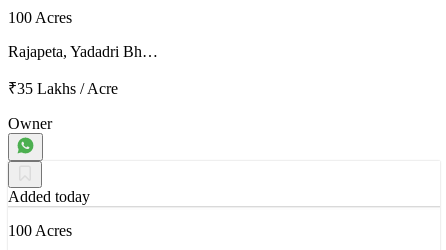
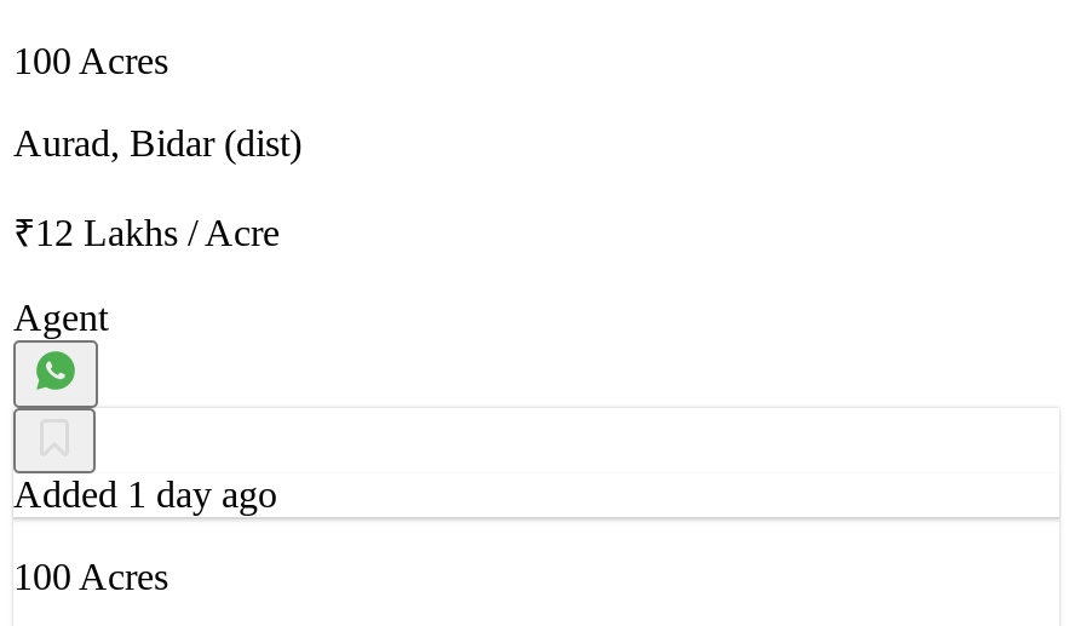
- Rajapeta, Yadadri Bh…
+ Aurad, Bidar (dist)

- ₹35 Lakhs / Acre
+ ₹12 Lakhs / Acre

- Owner
+ Agent

- Added today
+ Added 1 day ago
